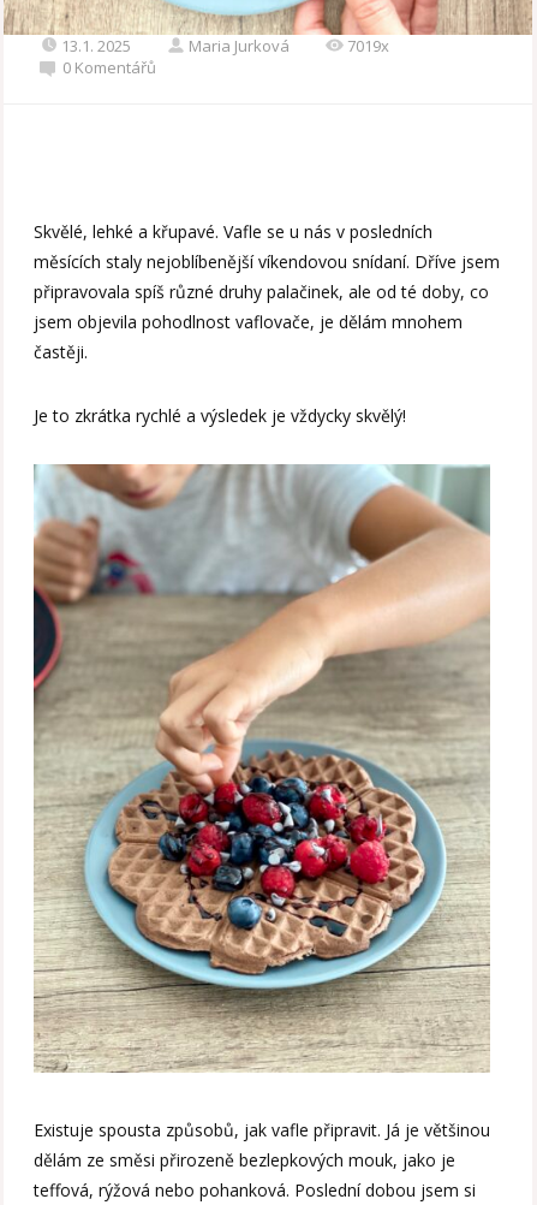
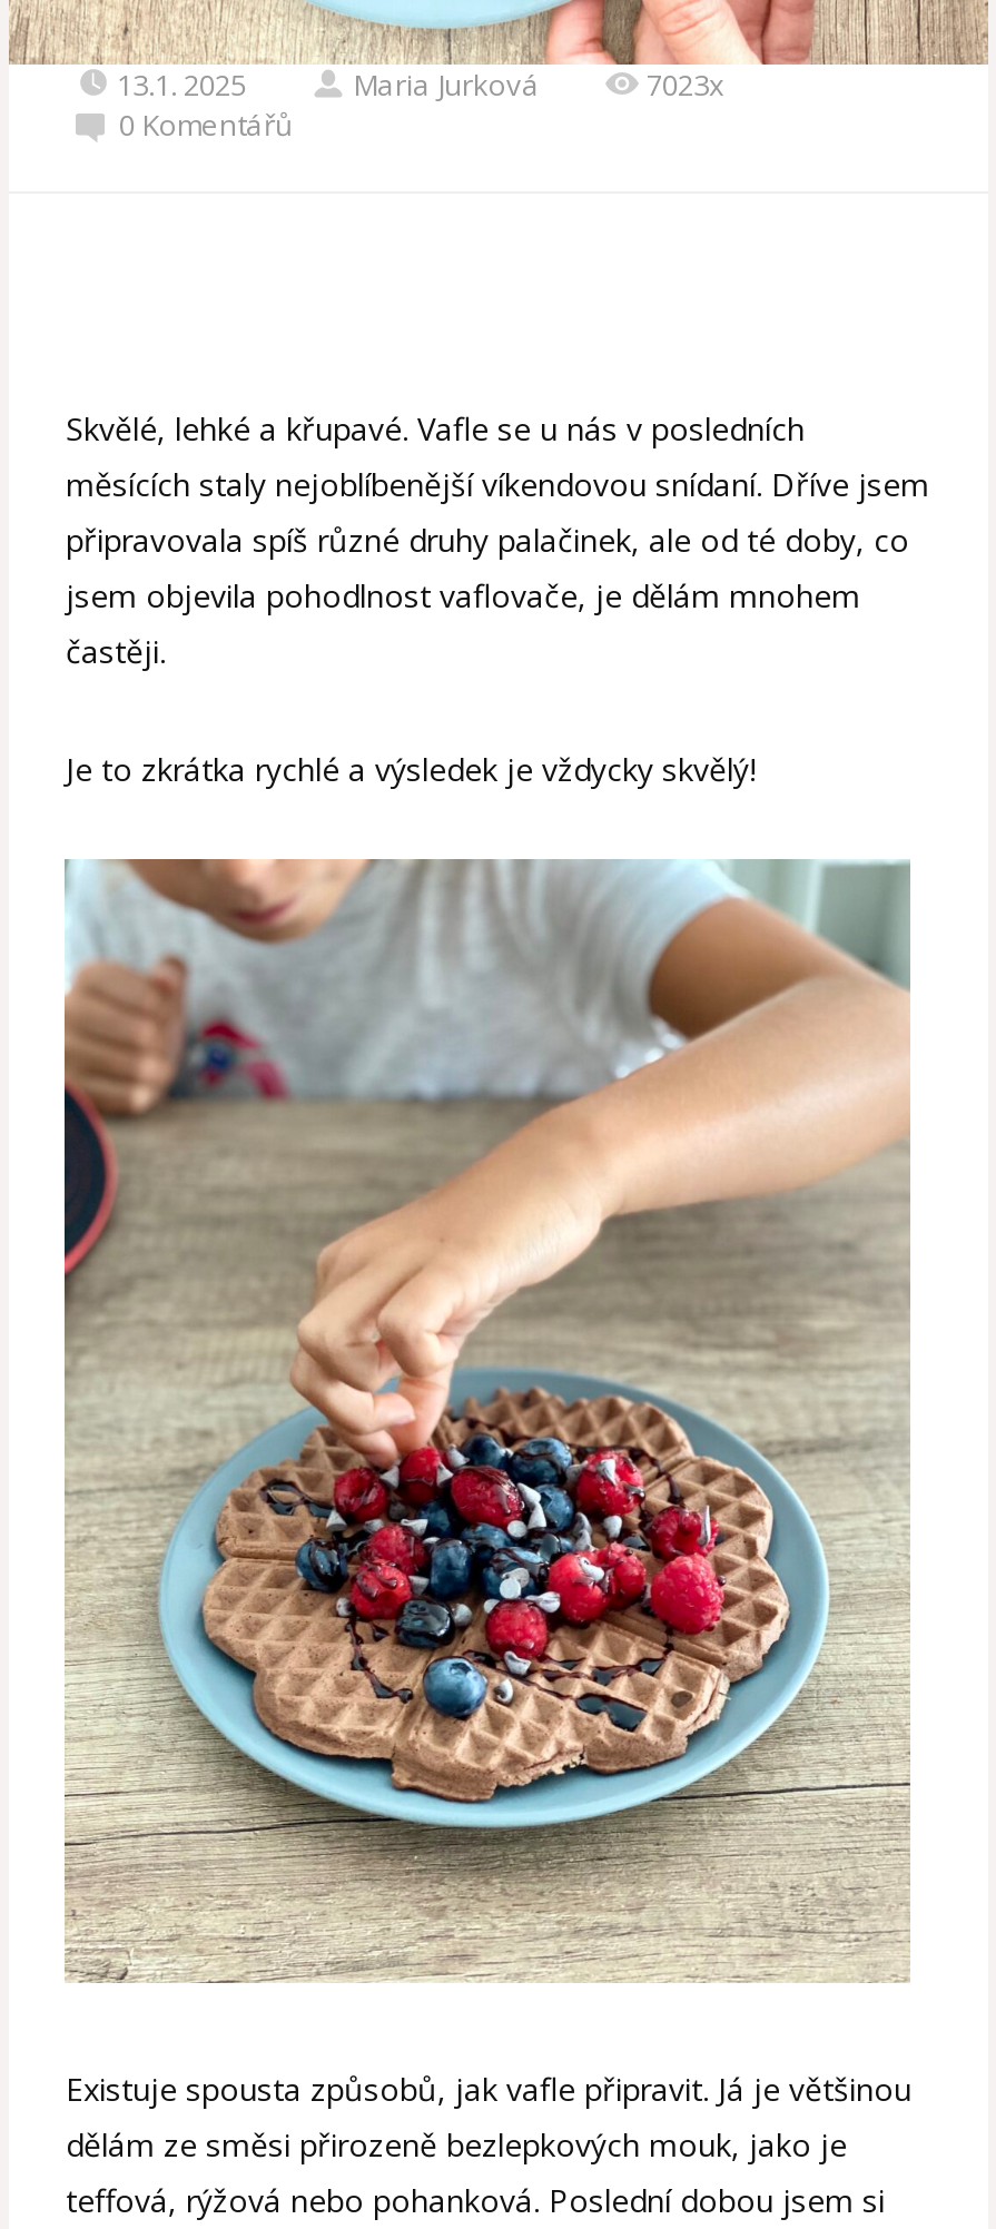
- 7019x
+ 7023x
